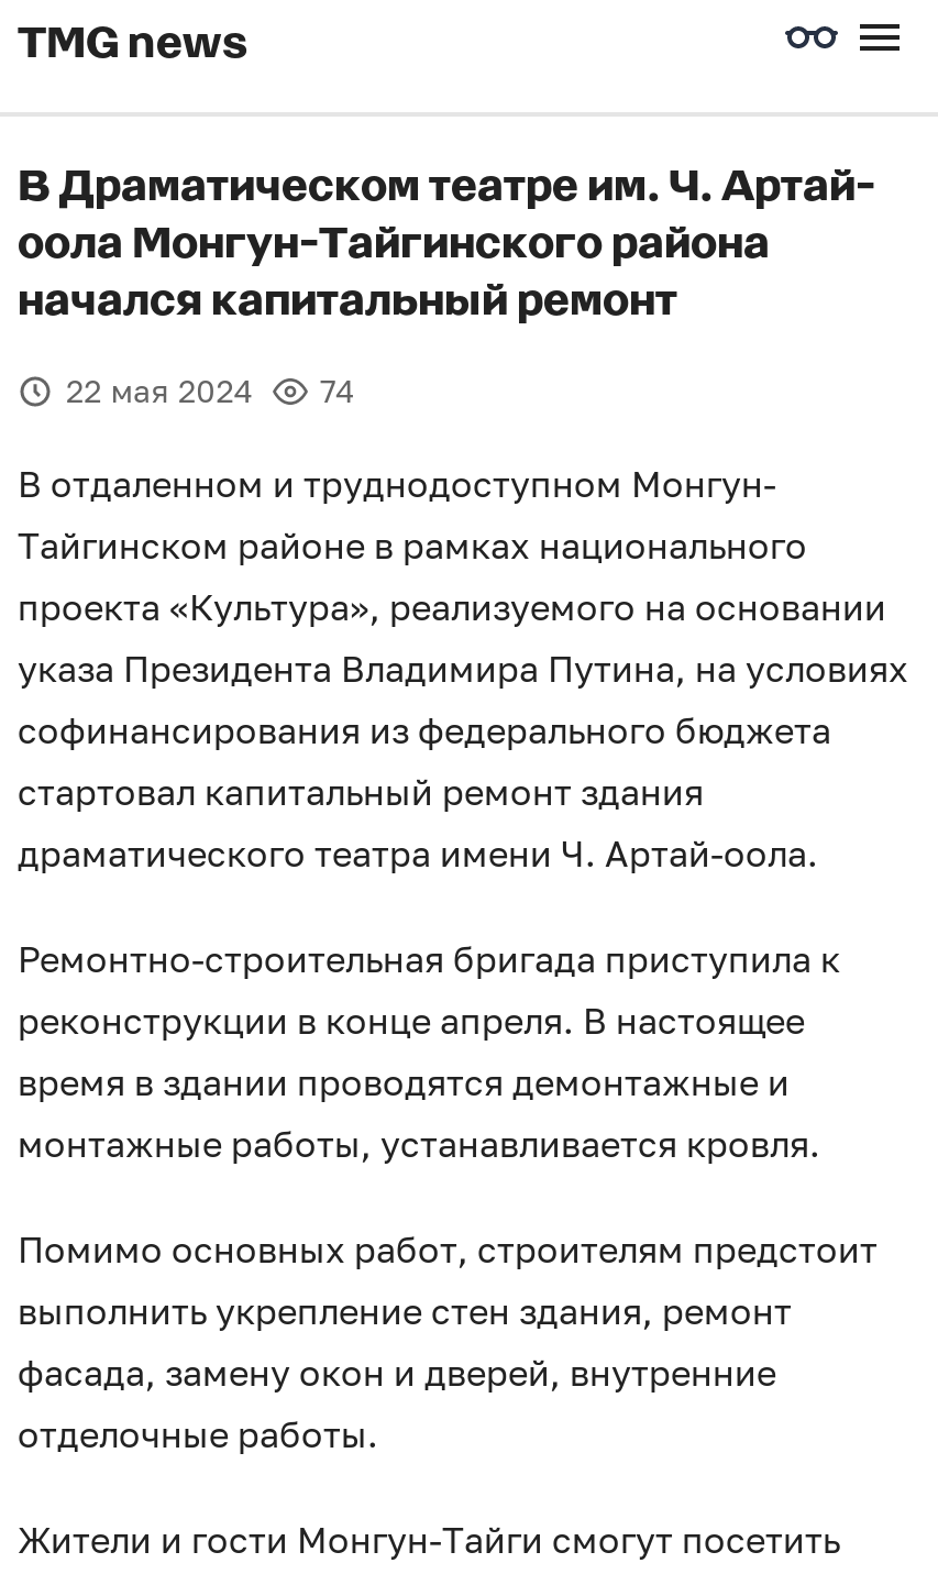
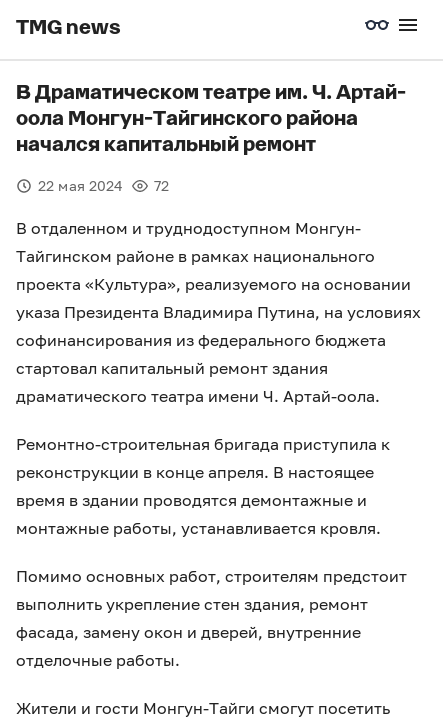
- 22 мая 2024 74
+ 22 мая 2024 72
